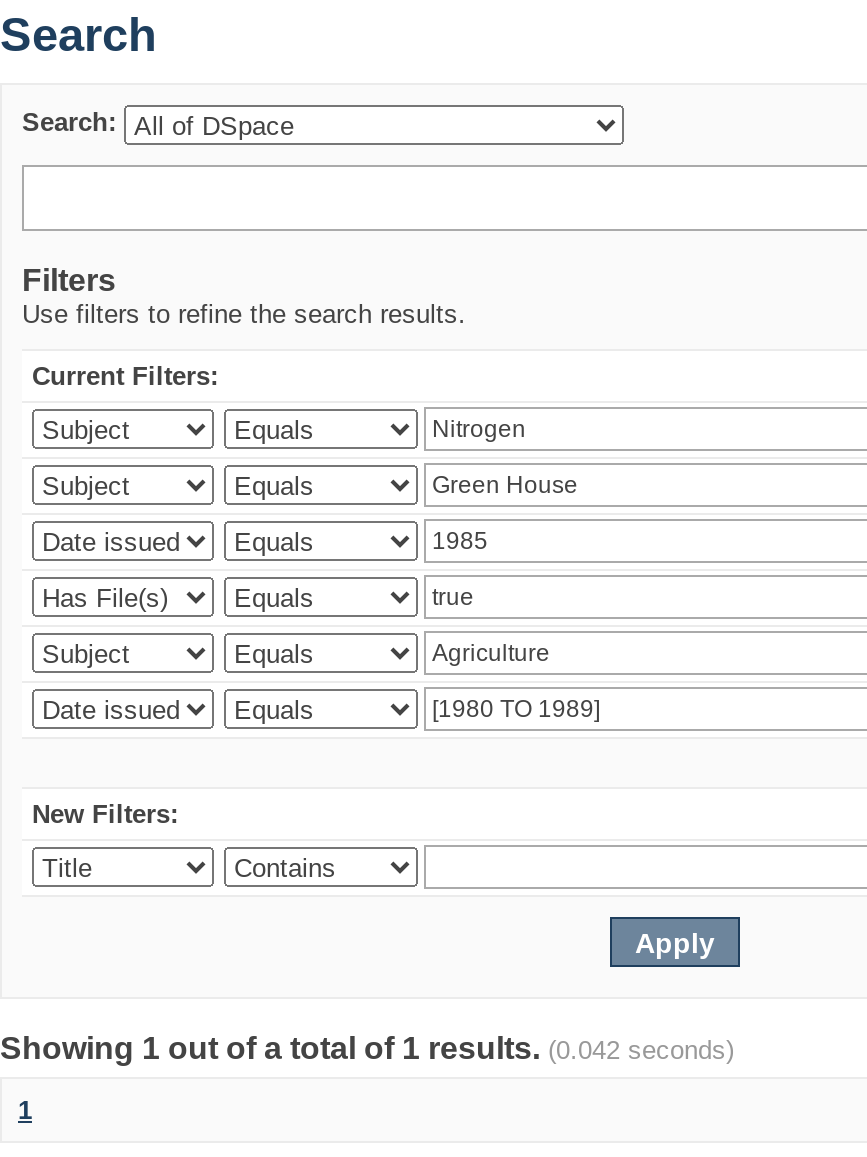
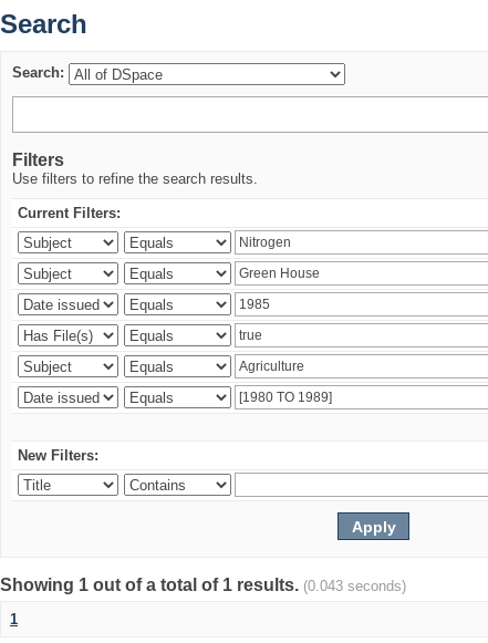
- Showing 1 out of a total of 1 results. (0.042 seconds)
+ Showing 1 out of a total of 1 results. (0.043 seconds)
